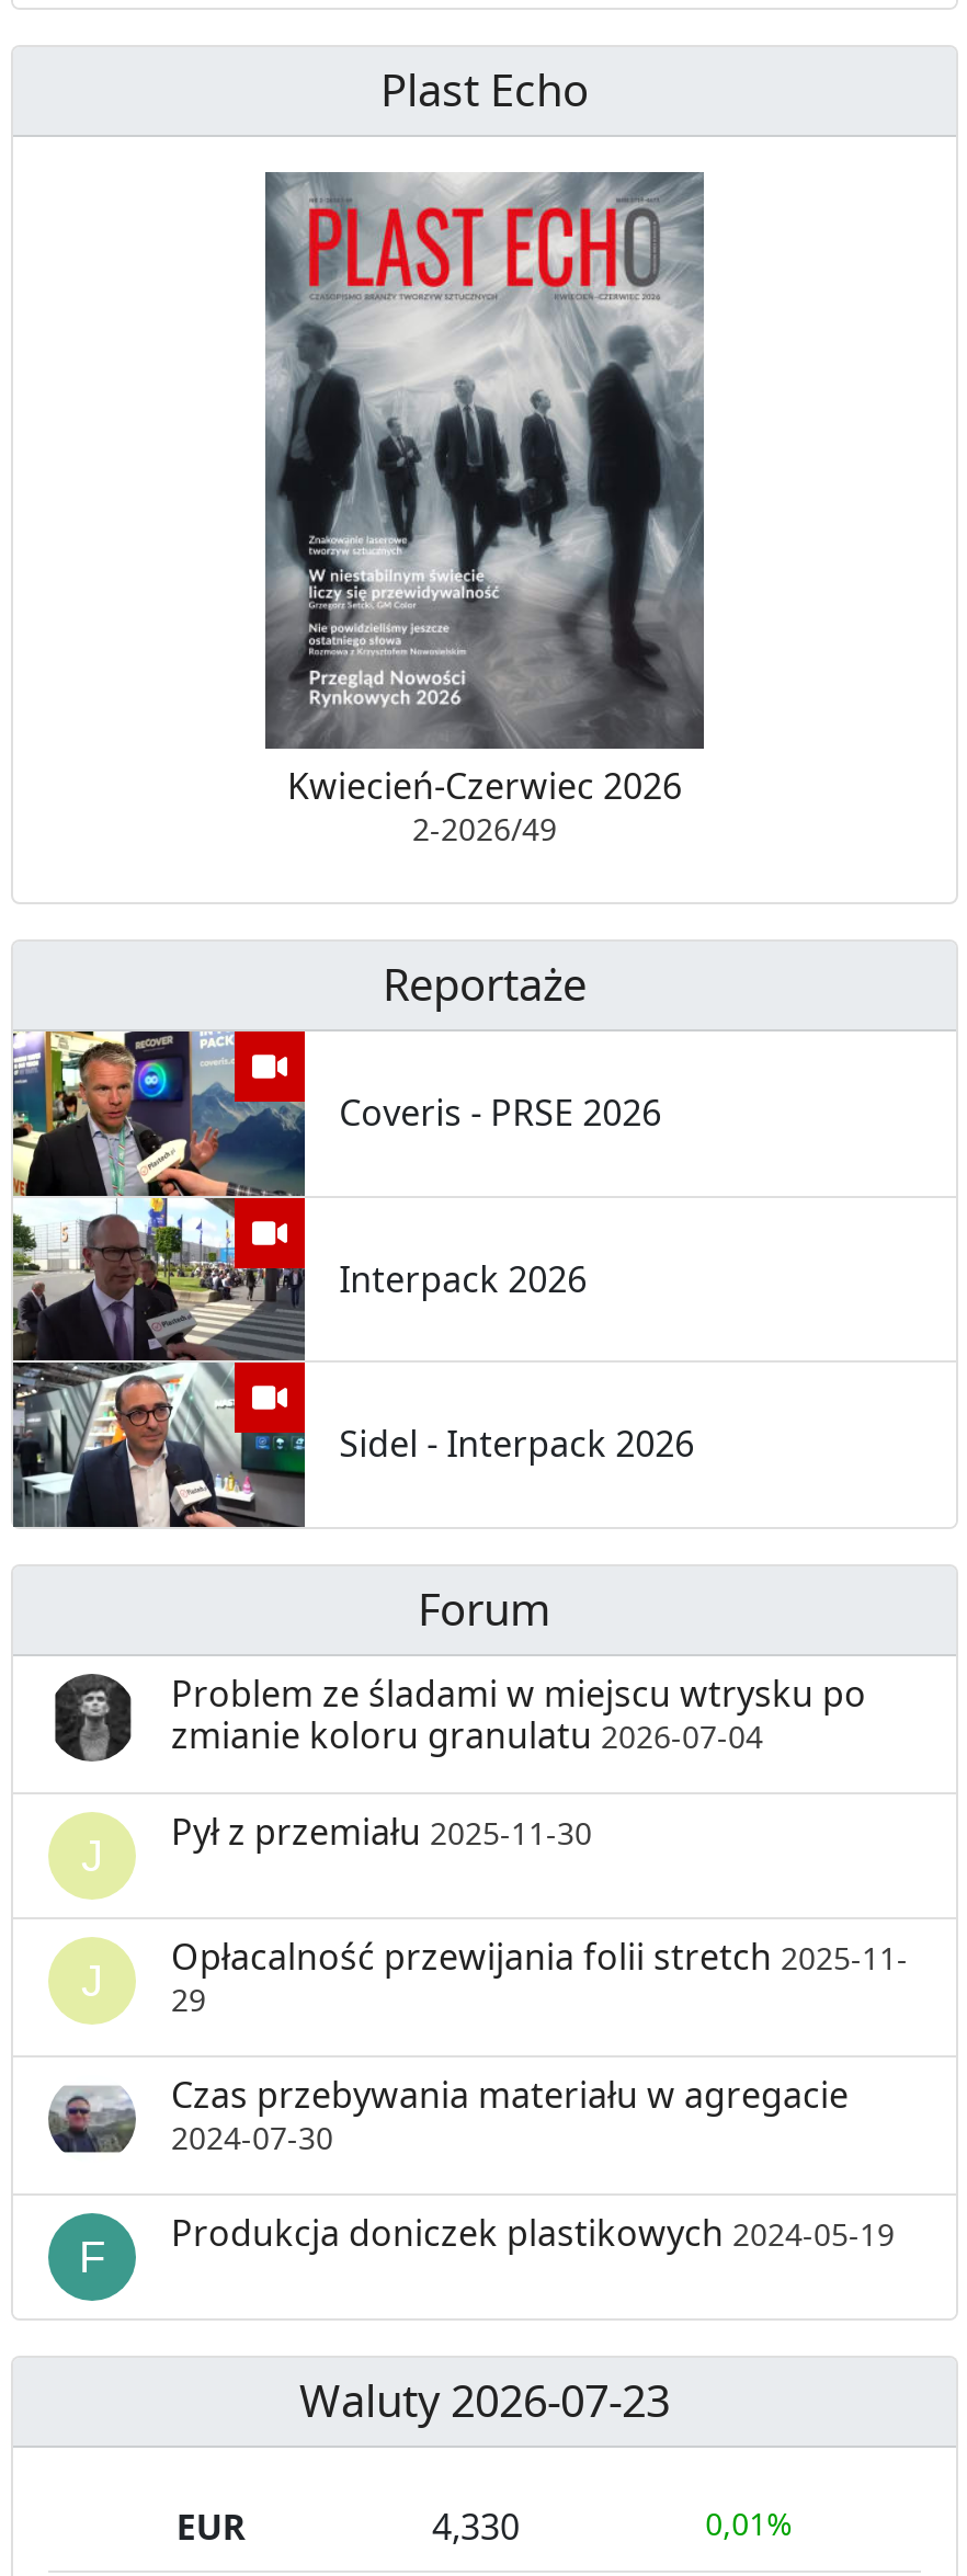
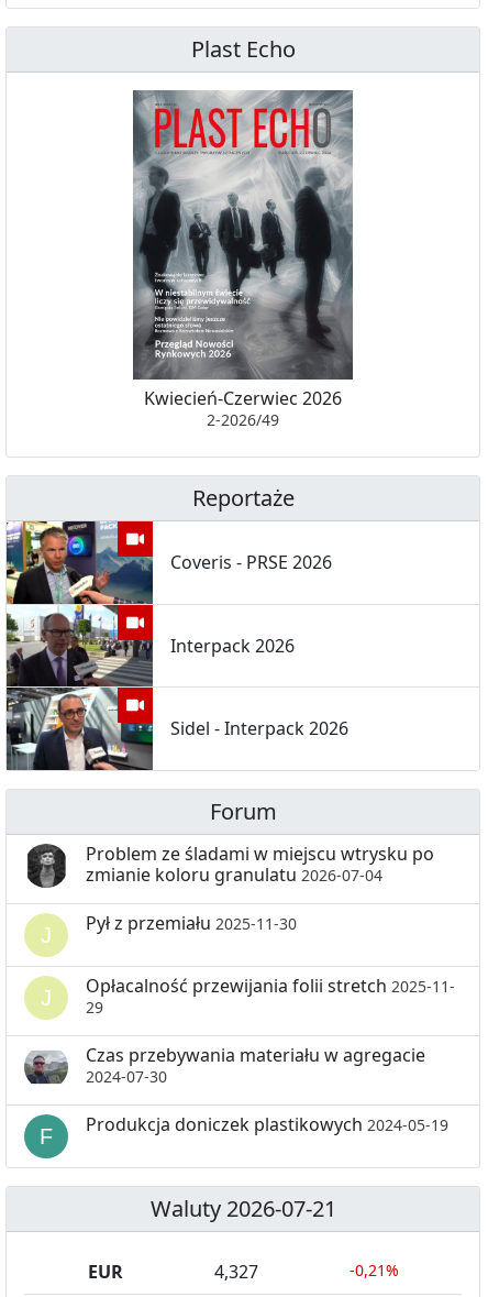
- Waluty 2026-07-23
+ Waluty 2026-07-21

- 4,330
+ 4,327

- 0,01%
+ -0,21%
